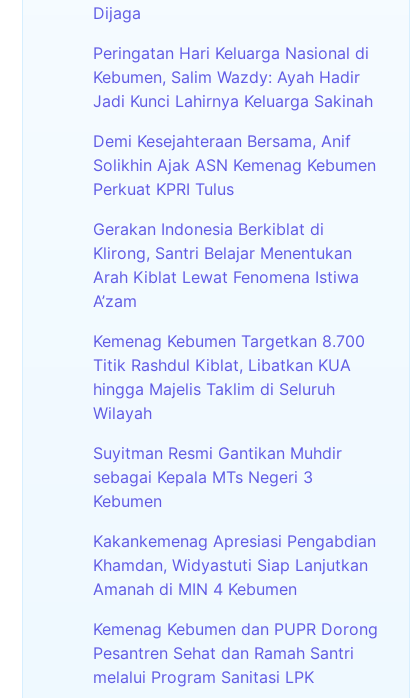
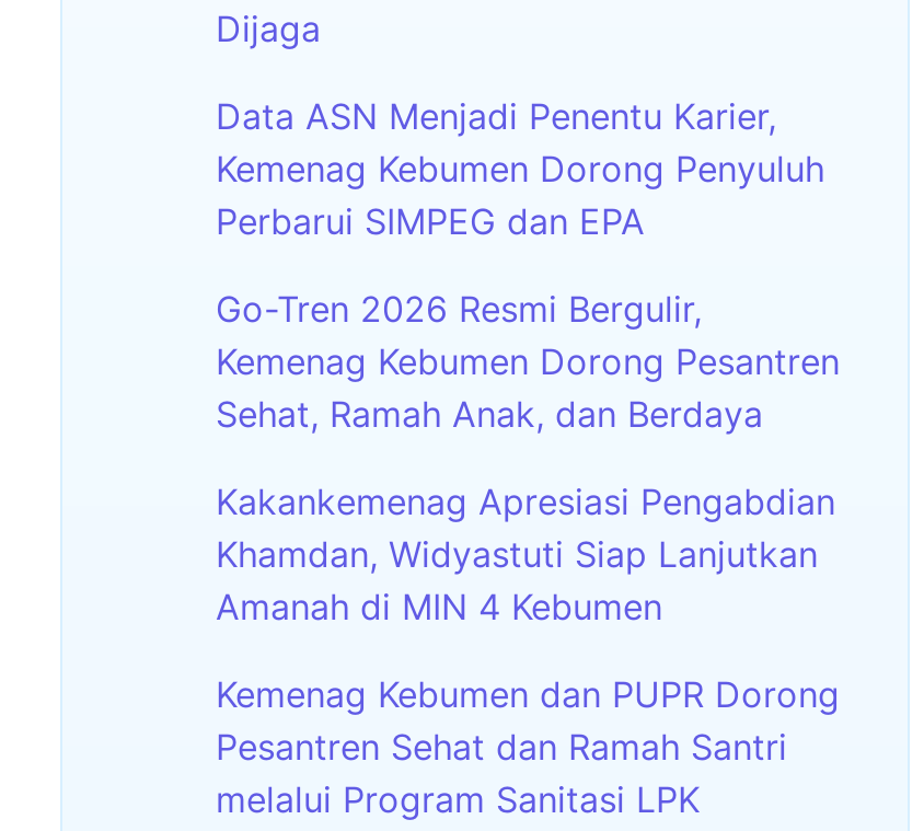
- Peringatan Hari Keluarga Nasional di
- Kebumen, Salim Wazdy: Ayah Hadir
- Jadi Kunci Lahirnya Keluarga Sakinah
- Demi Kesejahteraan Bersama, Anif
- Solikhin Ajak ASN Kemenag Kebumen
- Perkuat KPRI Tulus
- Gerakan Indonesia Berkiblat di
- Klirong, Santri Belajar Menentukan
- Arah Kiblat Lewat Fenomena Istiwa
- A’zam
- Kemenag Kebumen Targetkan 8.700
- Titik Rashdul Kiblat, Libatkan KUA
- hingga Majelis Taklim di Seluruh
- Wilayah
- Suyitman Resmi Gantikan Muhdir
- sebagai Kepala MTs Negeri 3
- Kebumen
+ Data ASN Menjadi Penentu Karier,
+ Kemenag Kebumen Dorong Penyuluh
+ Perbarui SIMPEG dan EPA
+ Go-Tren 2026 Resmi Bergulir,
+ Kemenag Kebumen Dorong Pesantren
+ Sehat, Ramah Anak, dan Berdaya
